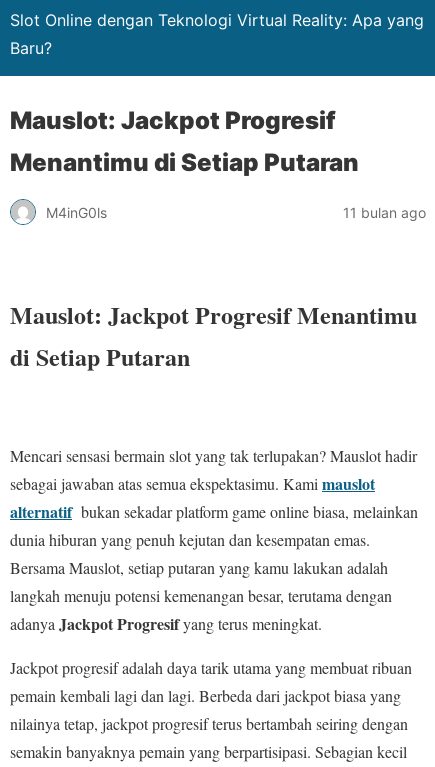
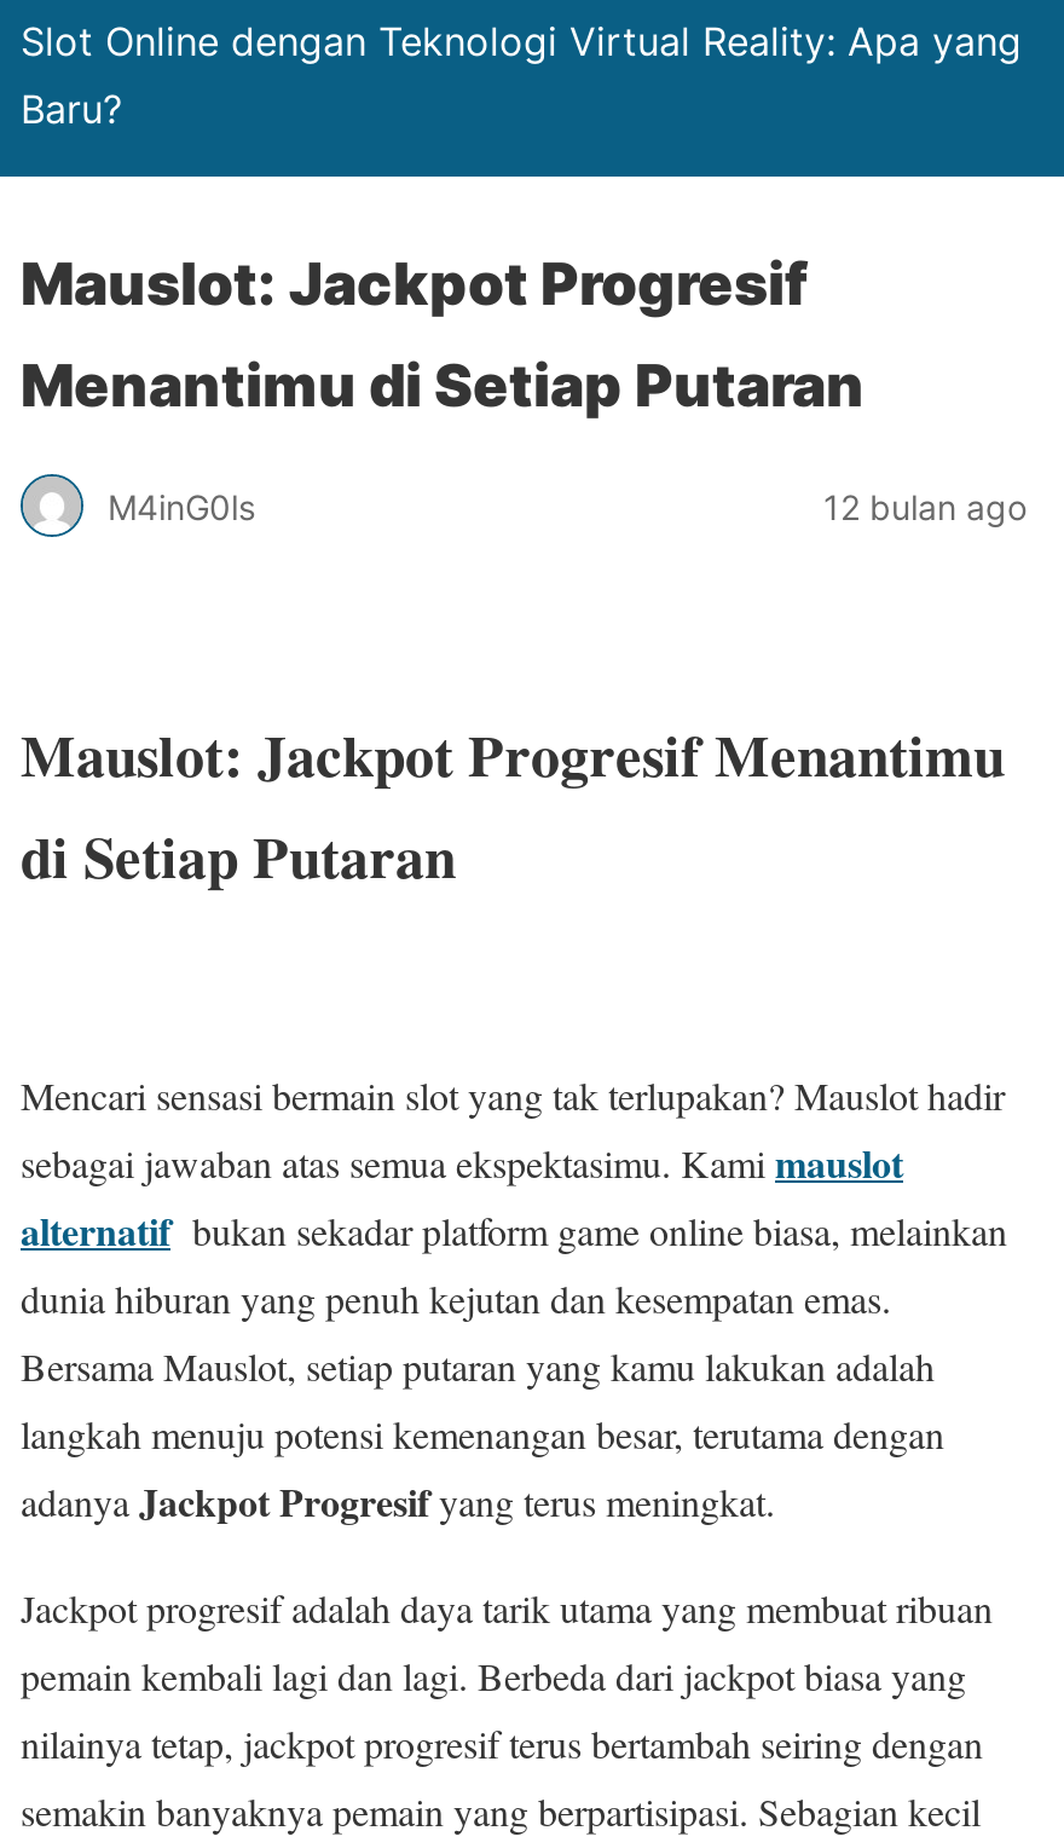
- 11 bulan ago
+ 12 bulan ago
